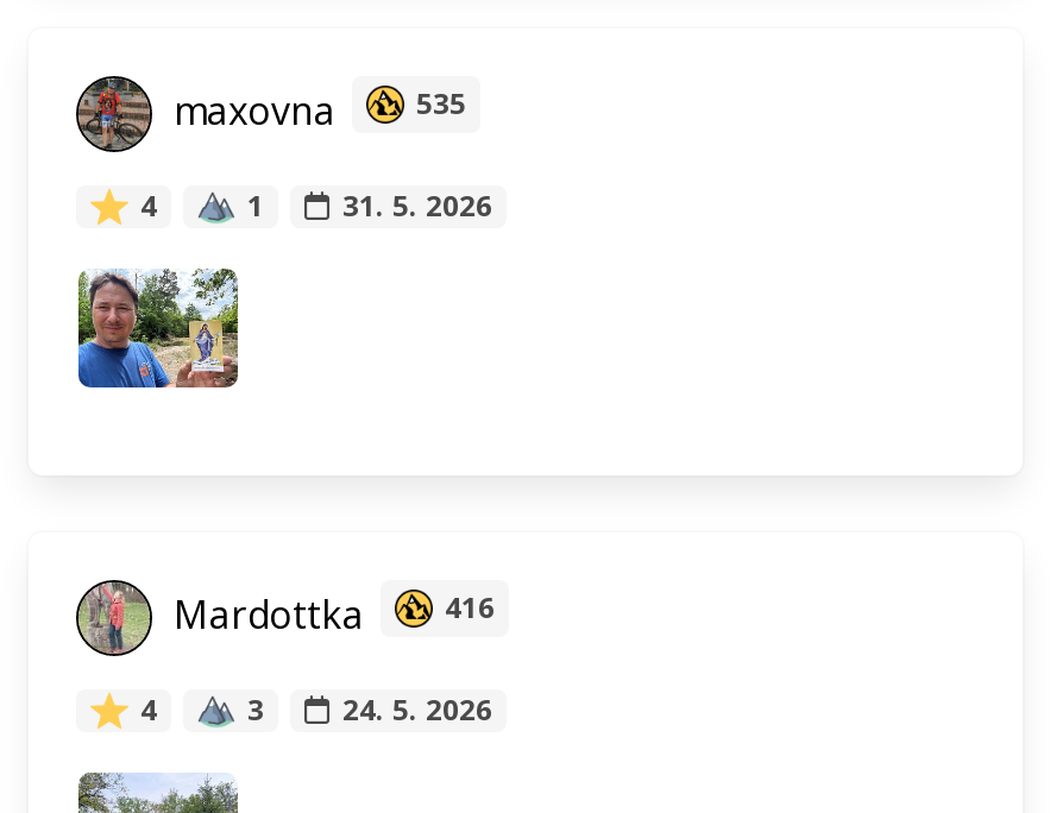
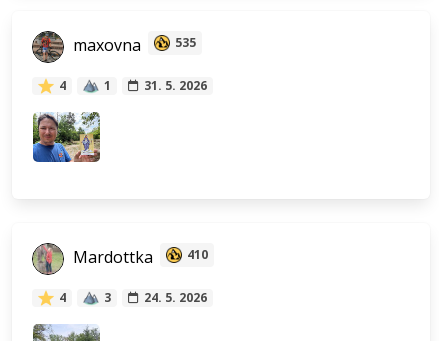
- 416
+ 410
